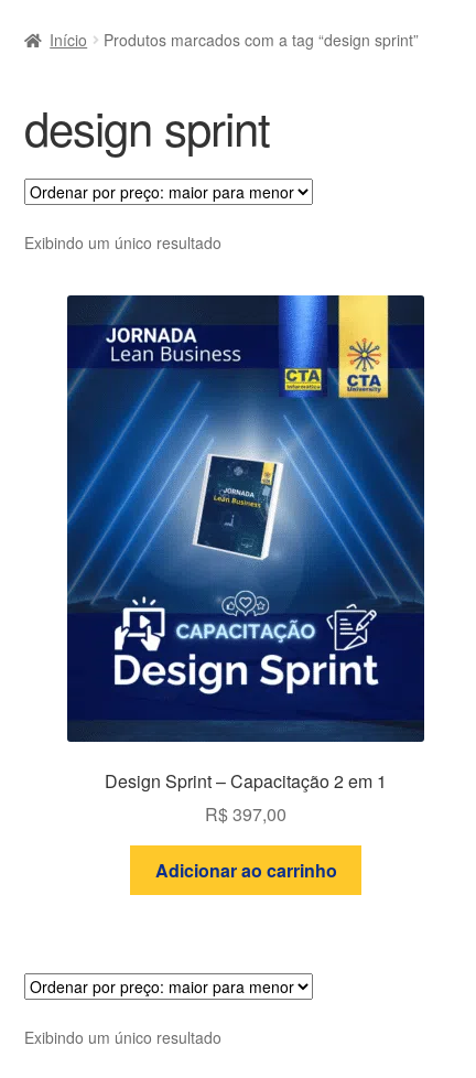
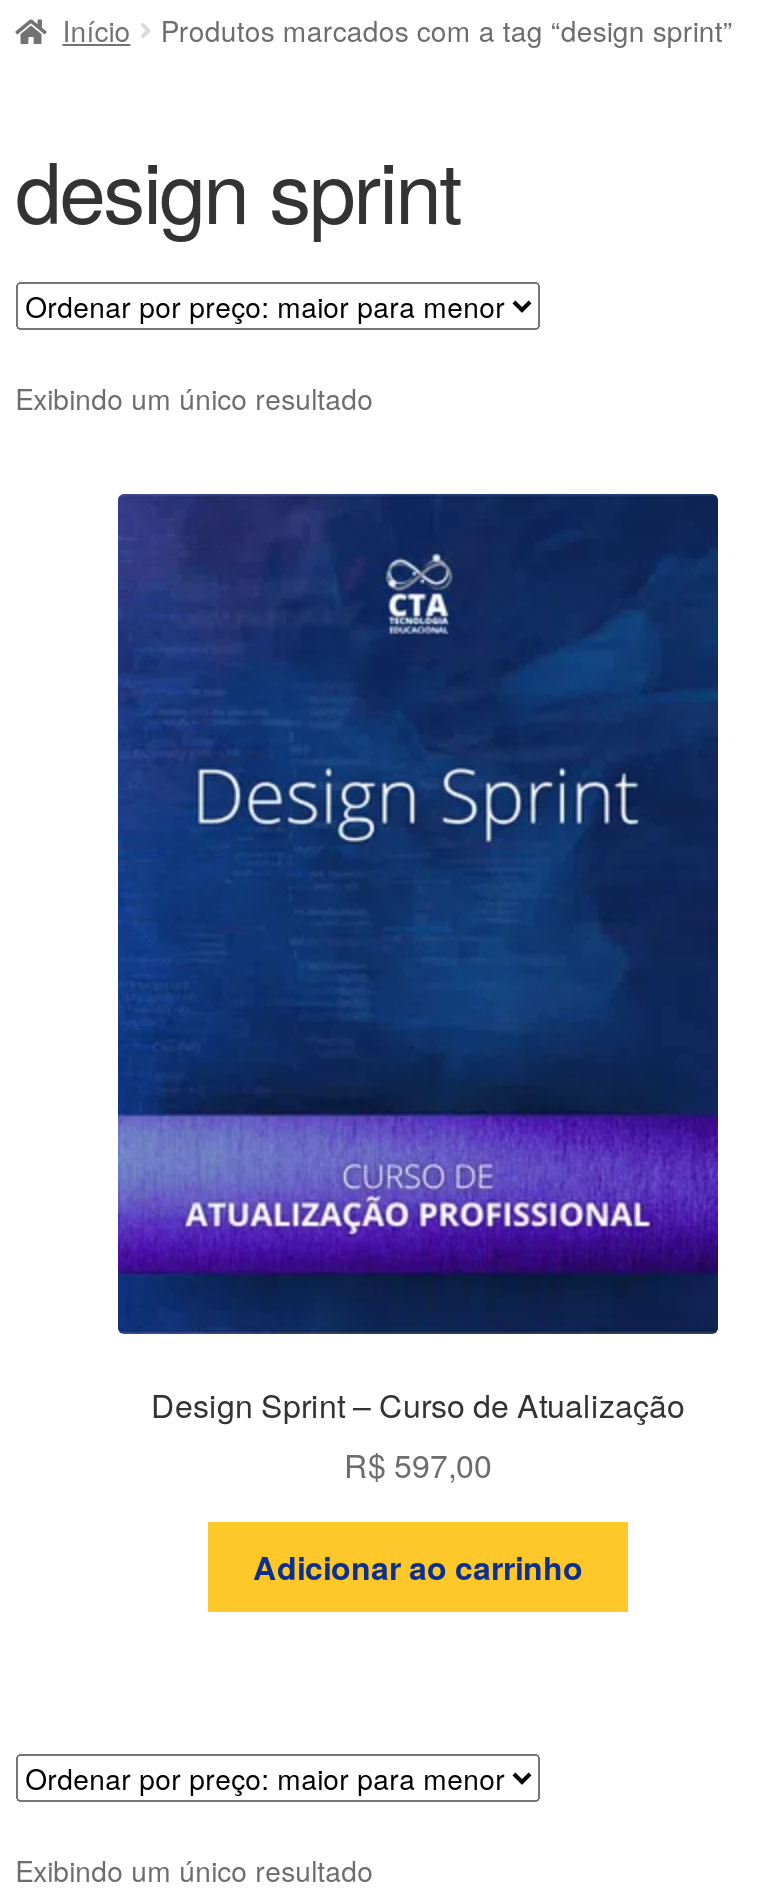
- [image]
- Design Sprint – Capacitação 2 em 1
- R$397,00
+ [image]
+ Design Sprint – Curso de Atualização
+ R$597,00
